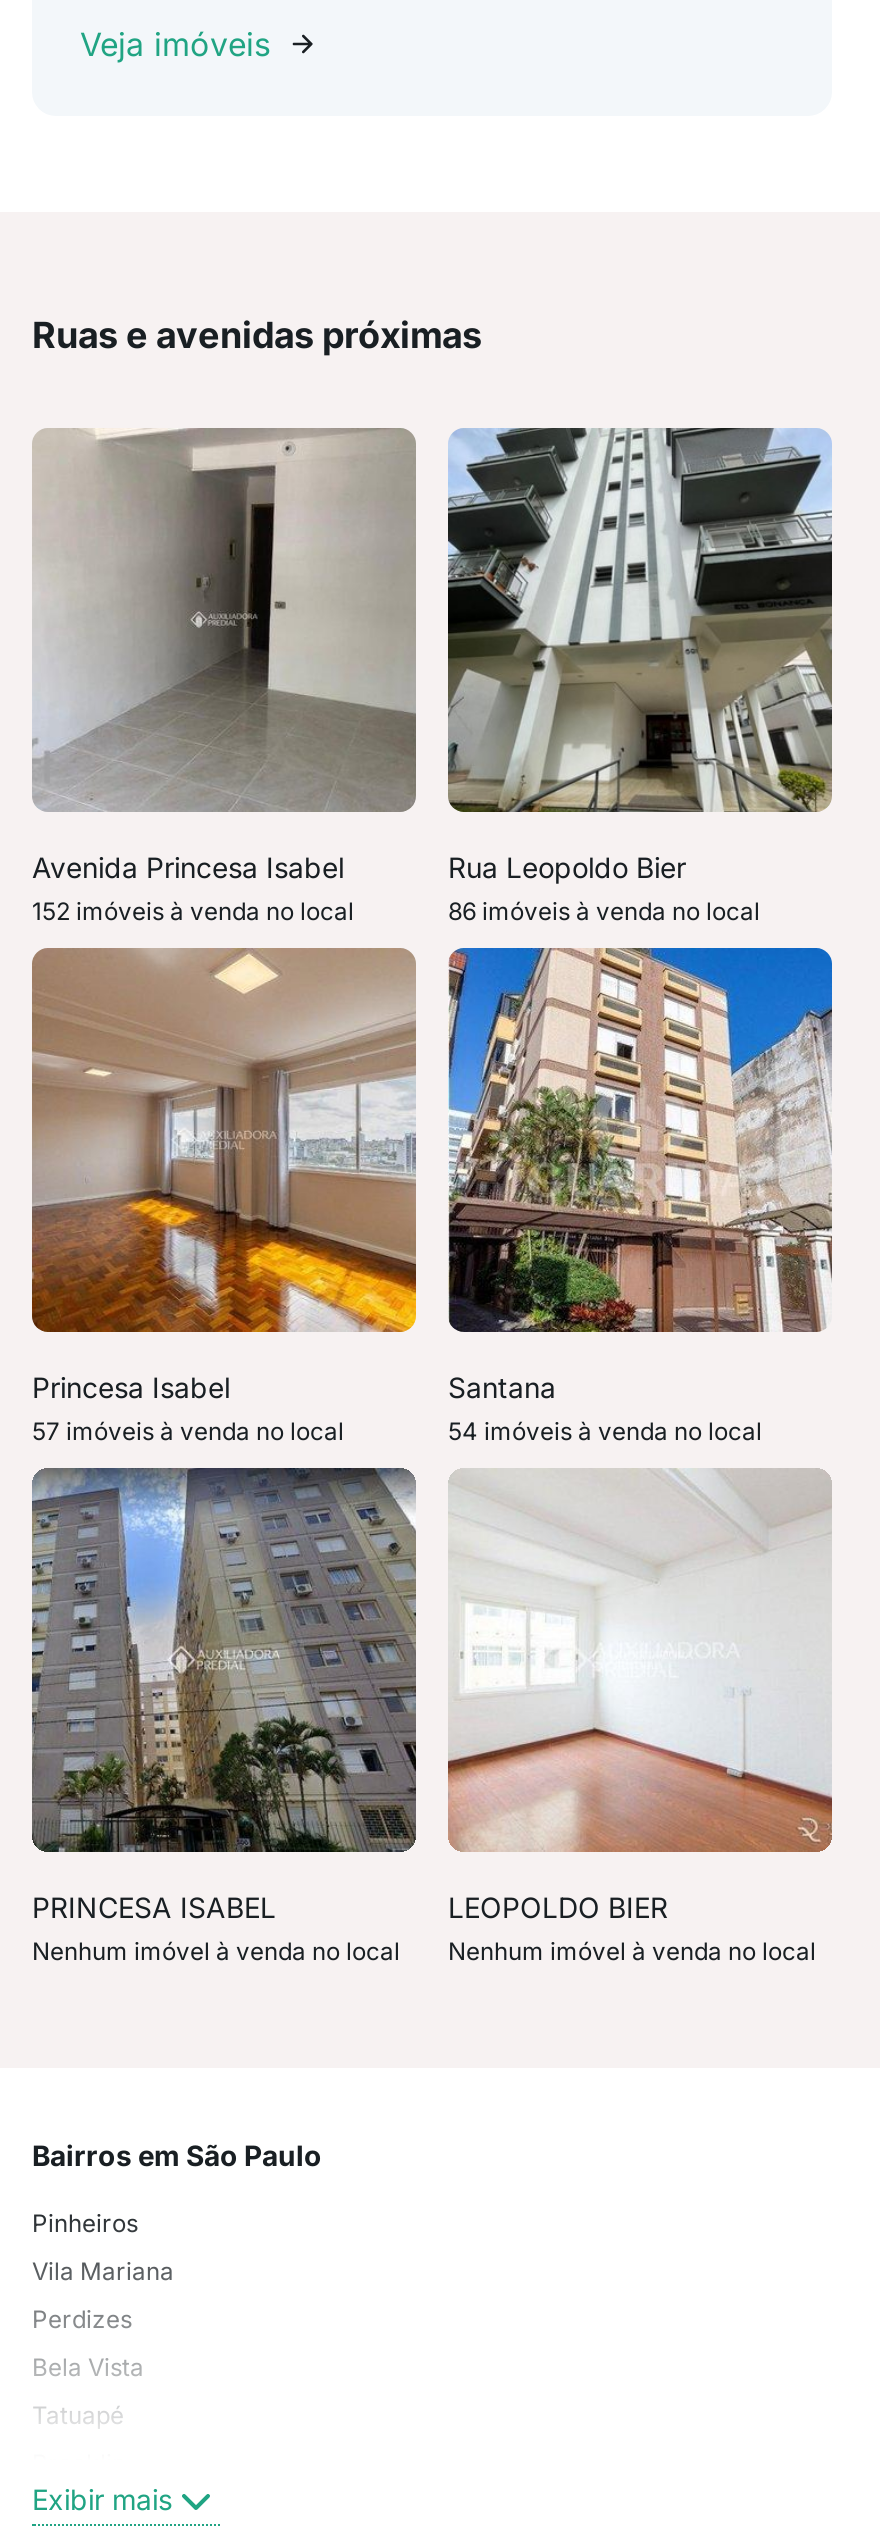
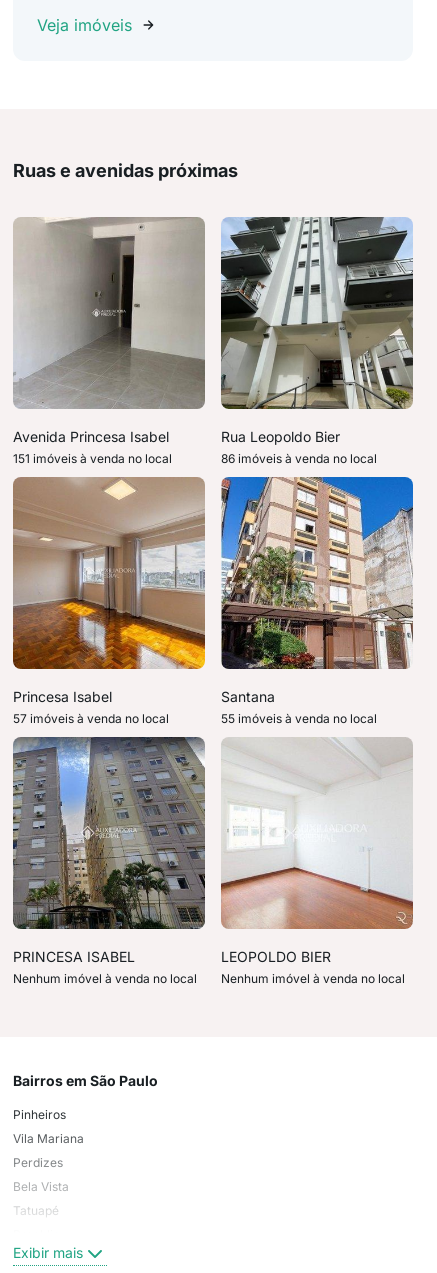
- 152 imóveis à venda no local
+ 151 imóveis à venda no local

- 54 imóveis à venda no local
+ 55 imóveis à venda no local
